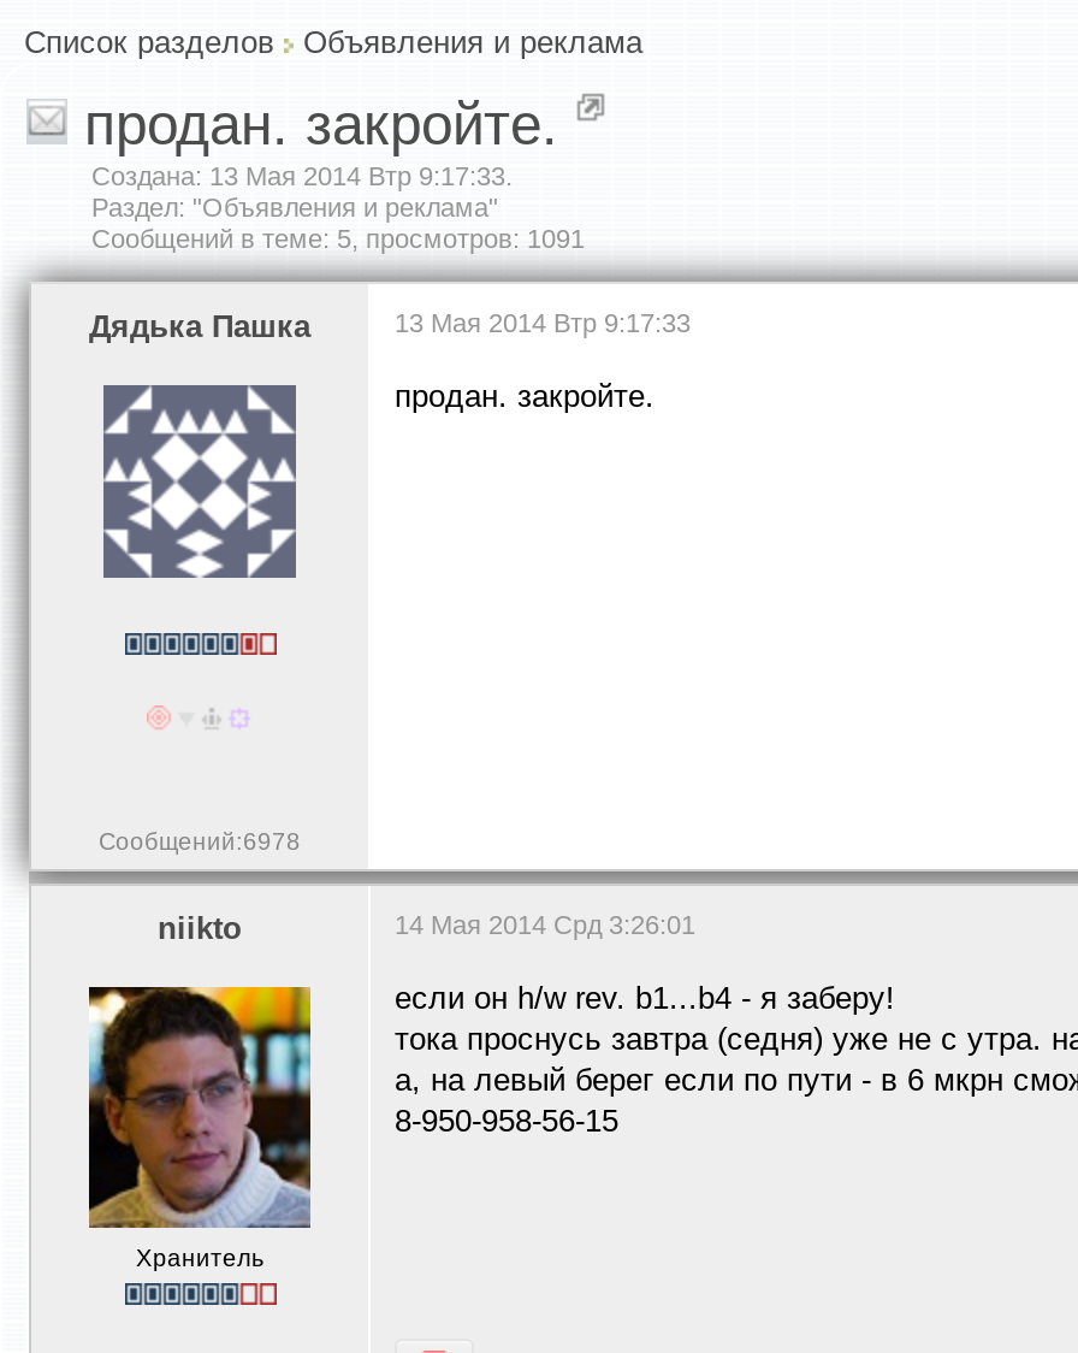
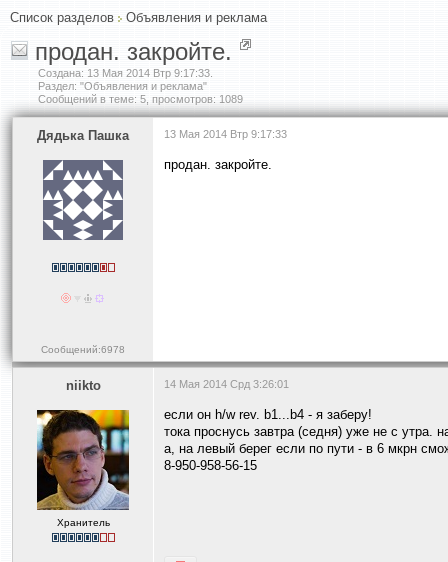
- Сообщений в теме: 5, просмотров: 1091
+ Сообщений в теме: 5, просмотров: 1089
